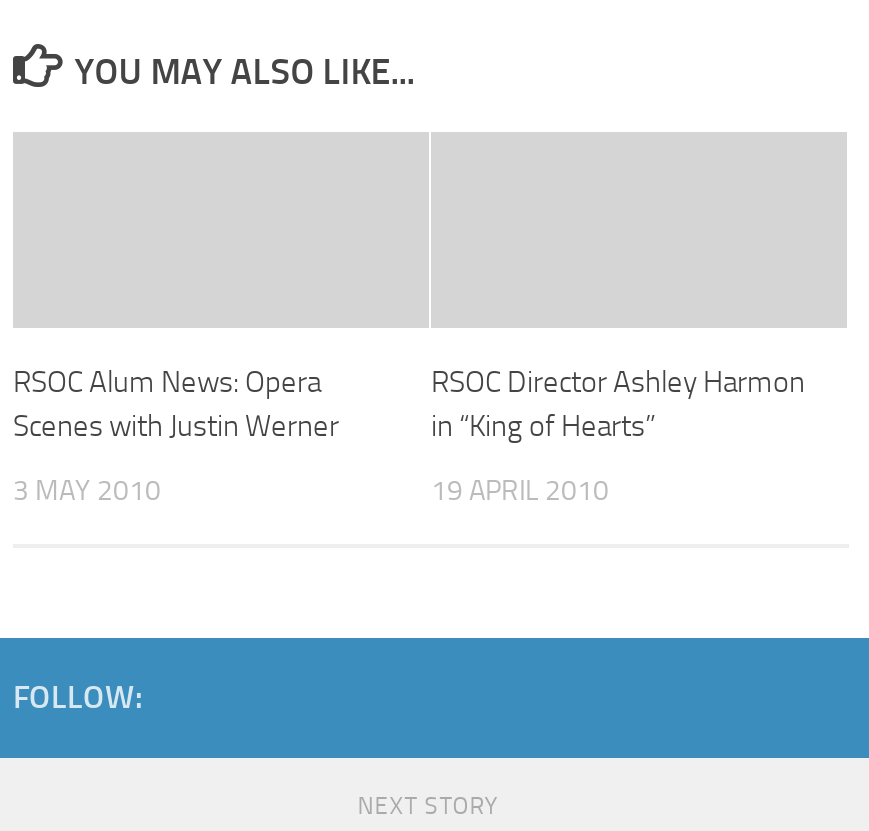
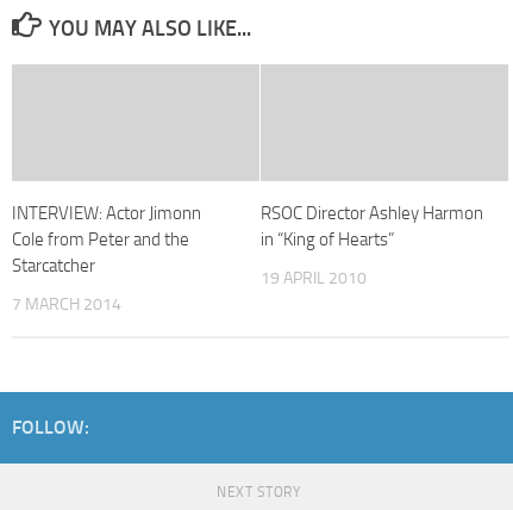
- RSOC Alum News: Opera
- Scenes with Justin Werner
+ INTERVIEW: Actor Jimonn
+ Cole from Peter and the
+ Starcatcher

- 3 MAY 2010
+ 7 MARCH 2014
